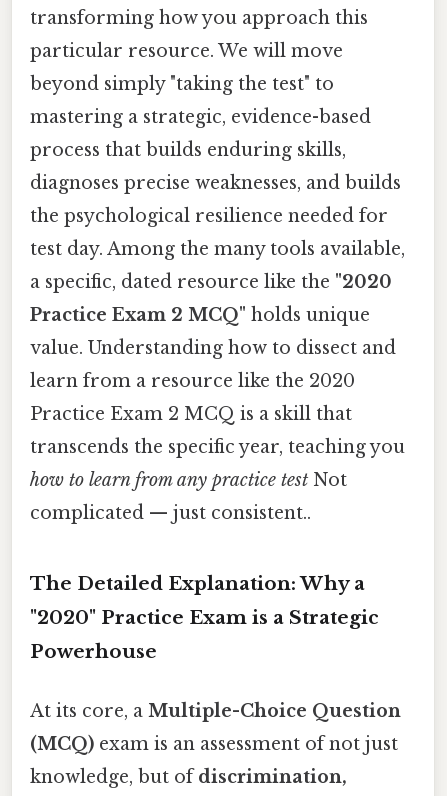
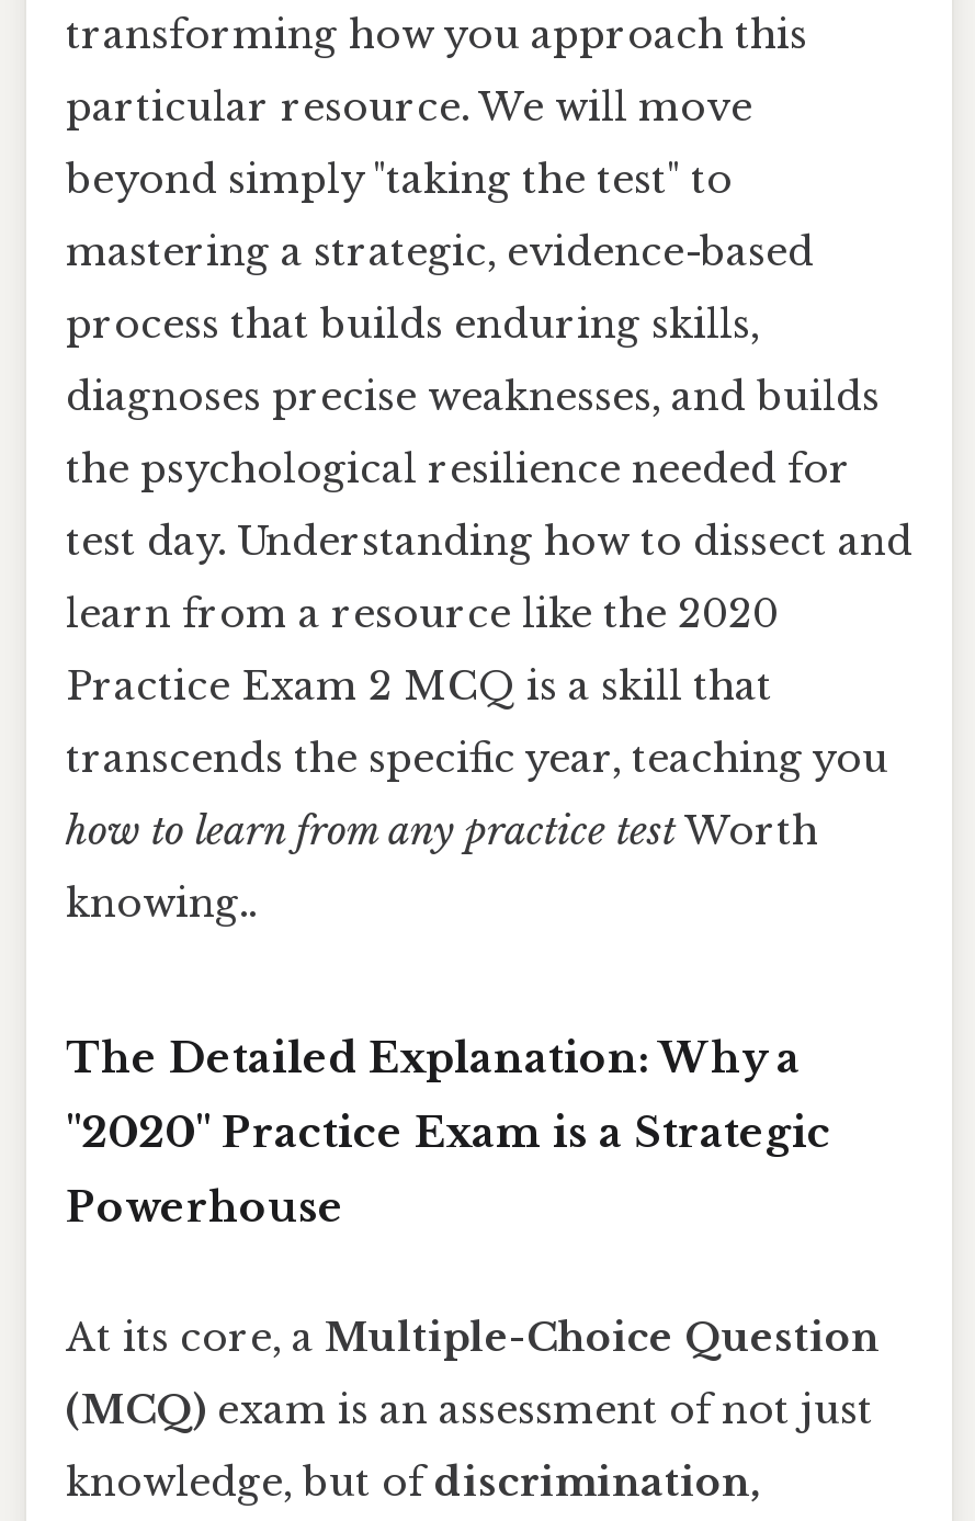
- test day. Among the many tools available,
- a specific, dated resource like the "2020
- Practice Exam 2 MCQ" holds unique
- value. Understanding how to dissect and
+ test day. Understanding how to dissect and

- how to learn from any practice test Not
+ how to learn from any practice test Worth

- complicated — just consistent..
+ knowing..
